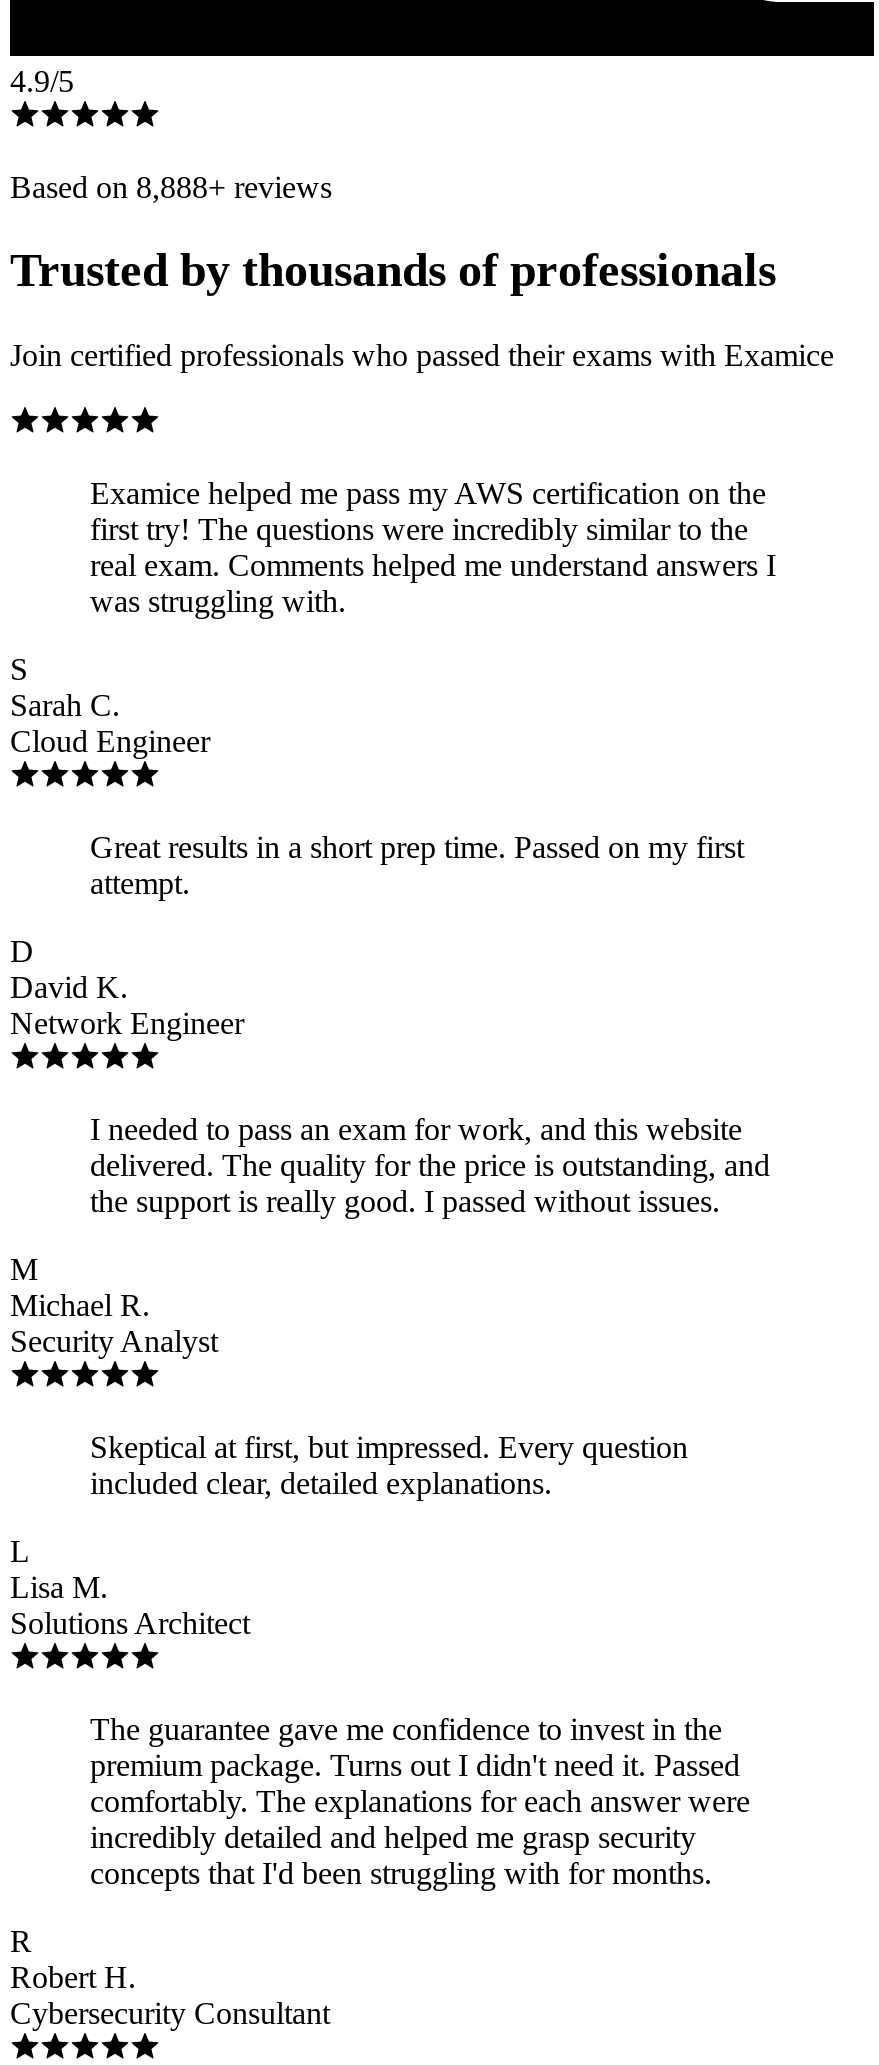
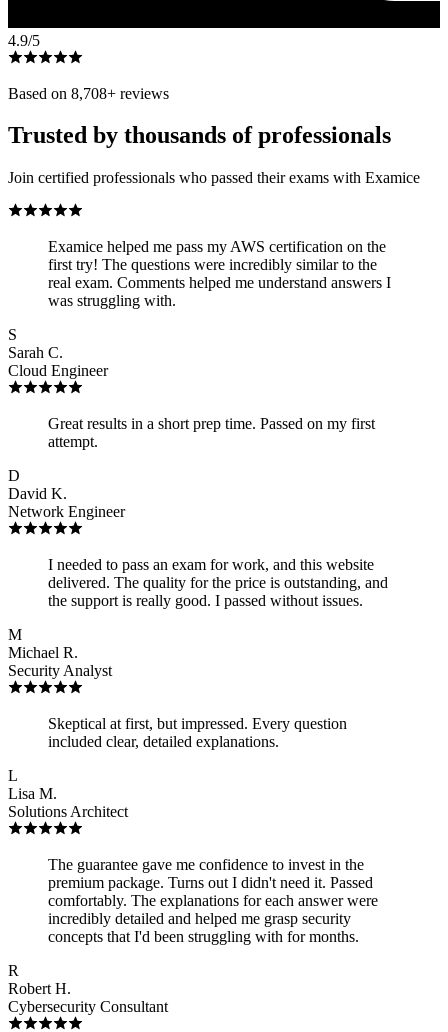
- Based on 8,888+ reviews
+ Based on 8,708+ reviews
